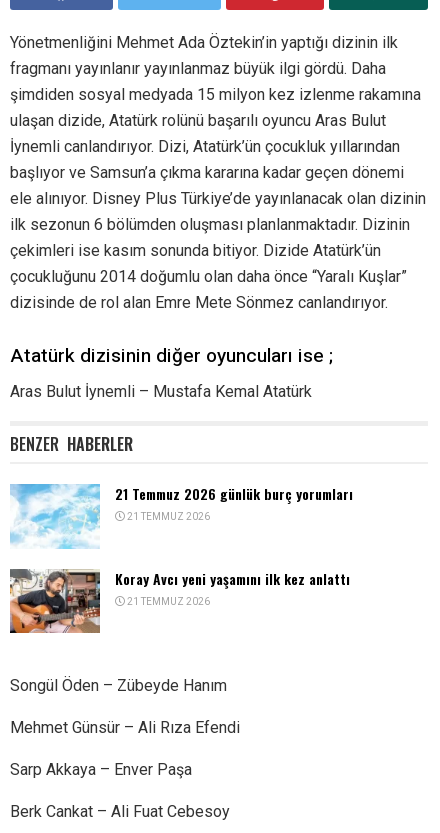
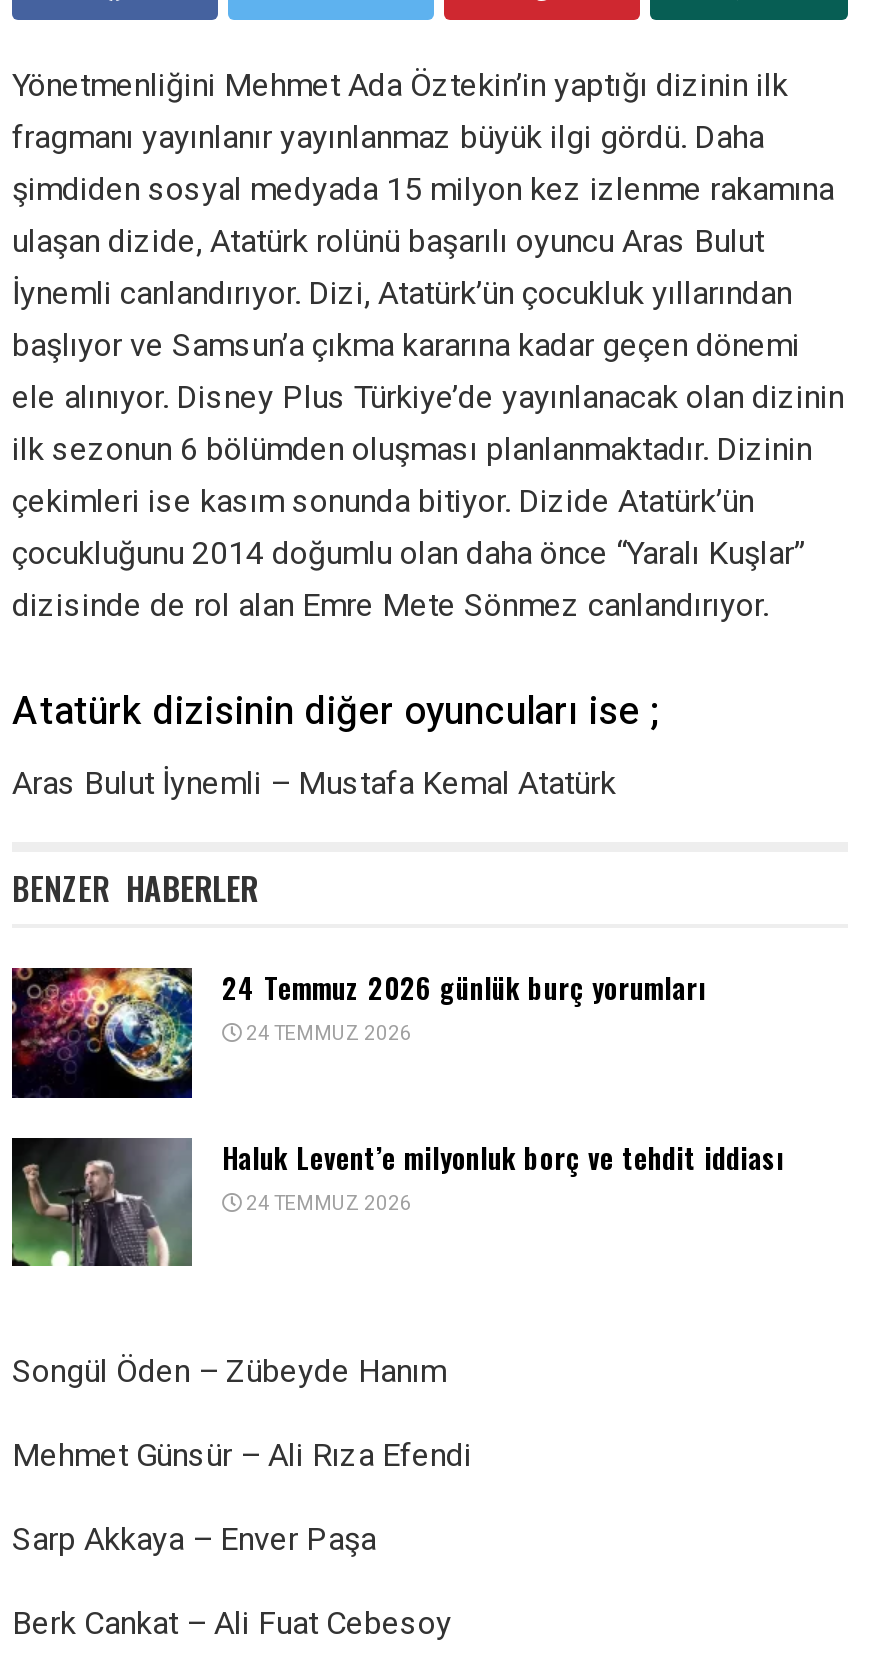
- [image]
- 21 Temmuz 2026 günlük burç yorumları
- 21 TEMMUZ 2026
+ [image]
+ 24 Temmuz 2026 günlük burç yorumları
+ 24 TEMMUZ 2026

- [image]
- Koray Avcı yeni yaşamını ilk kez anlattı
- 21 TEMMUZ 2026
+ [image]
+ Haluk Levent’e milyonluk borç ve tehdit iddiası
+ 24 TEMMUZ 2026
